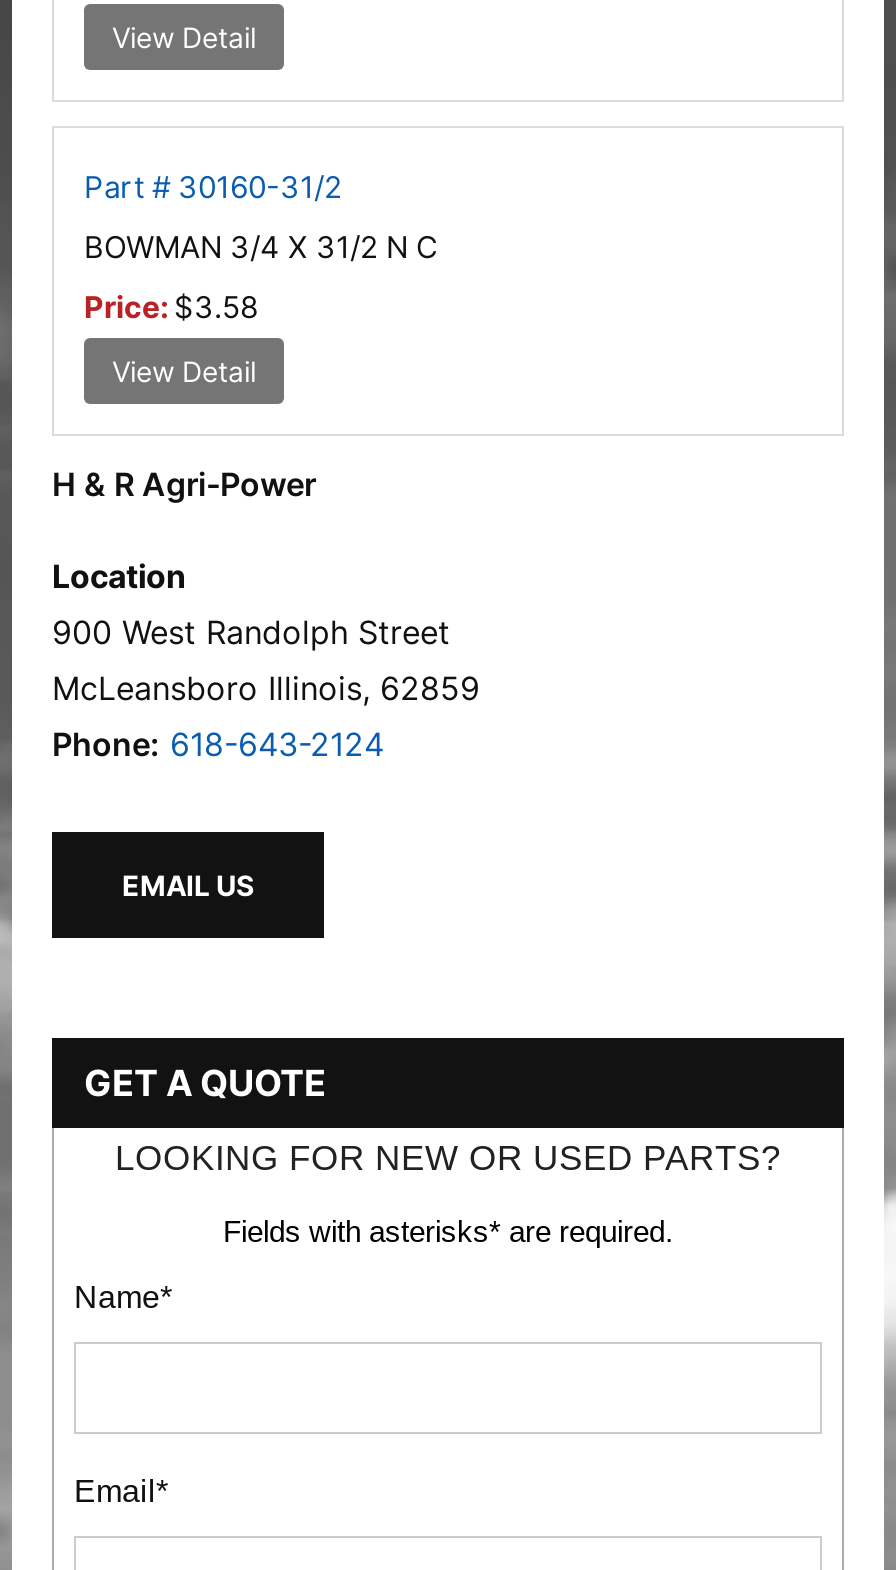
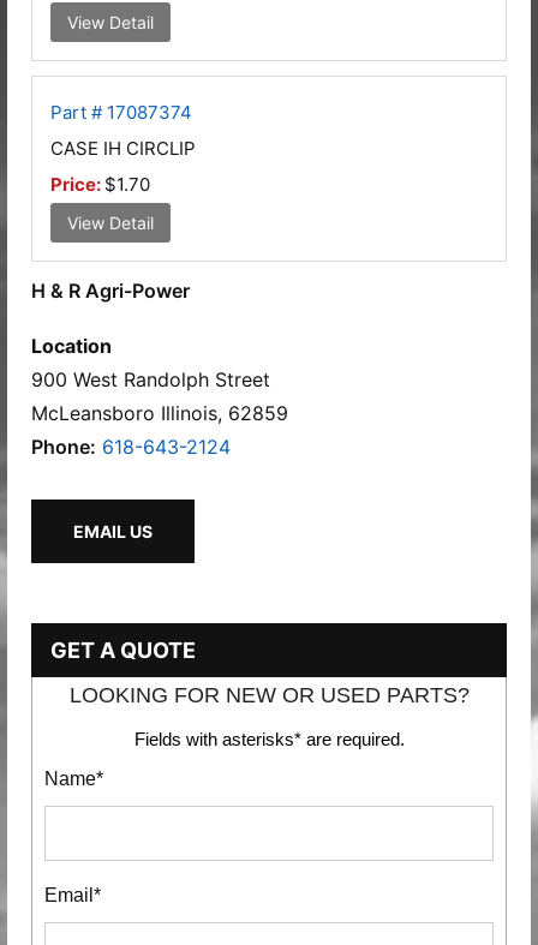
- Part # 30160-31/2
+ Part # 17087374

- BOWMAN 3/4 X 31/2 N C
+ CASE IH CIRCLIP

- Price: $3.58
+ Price: $1.70
